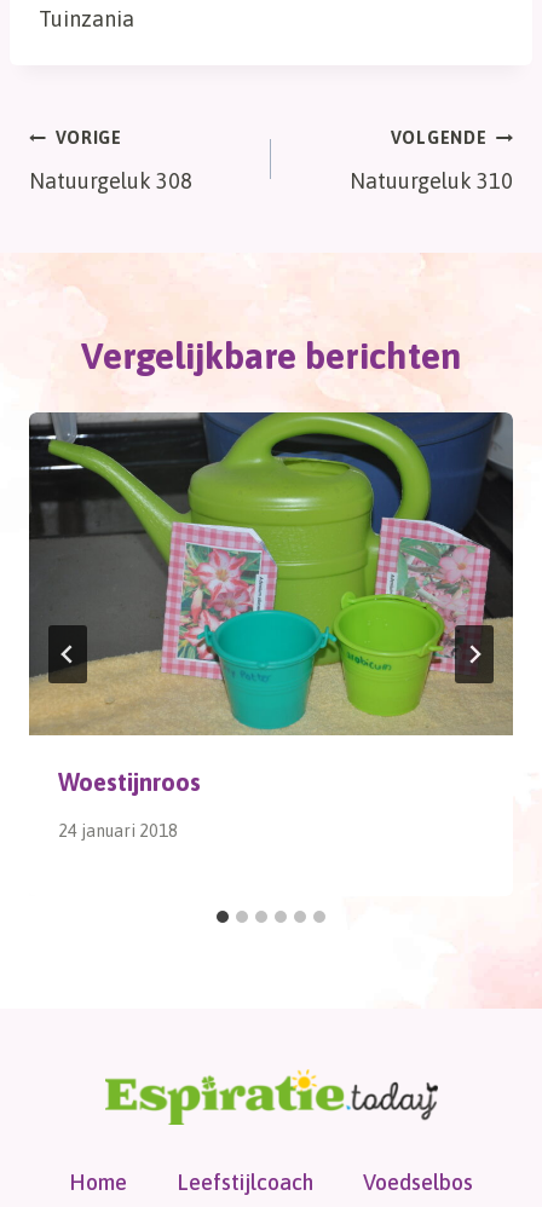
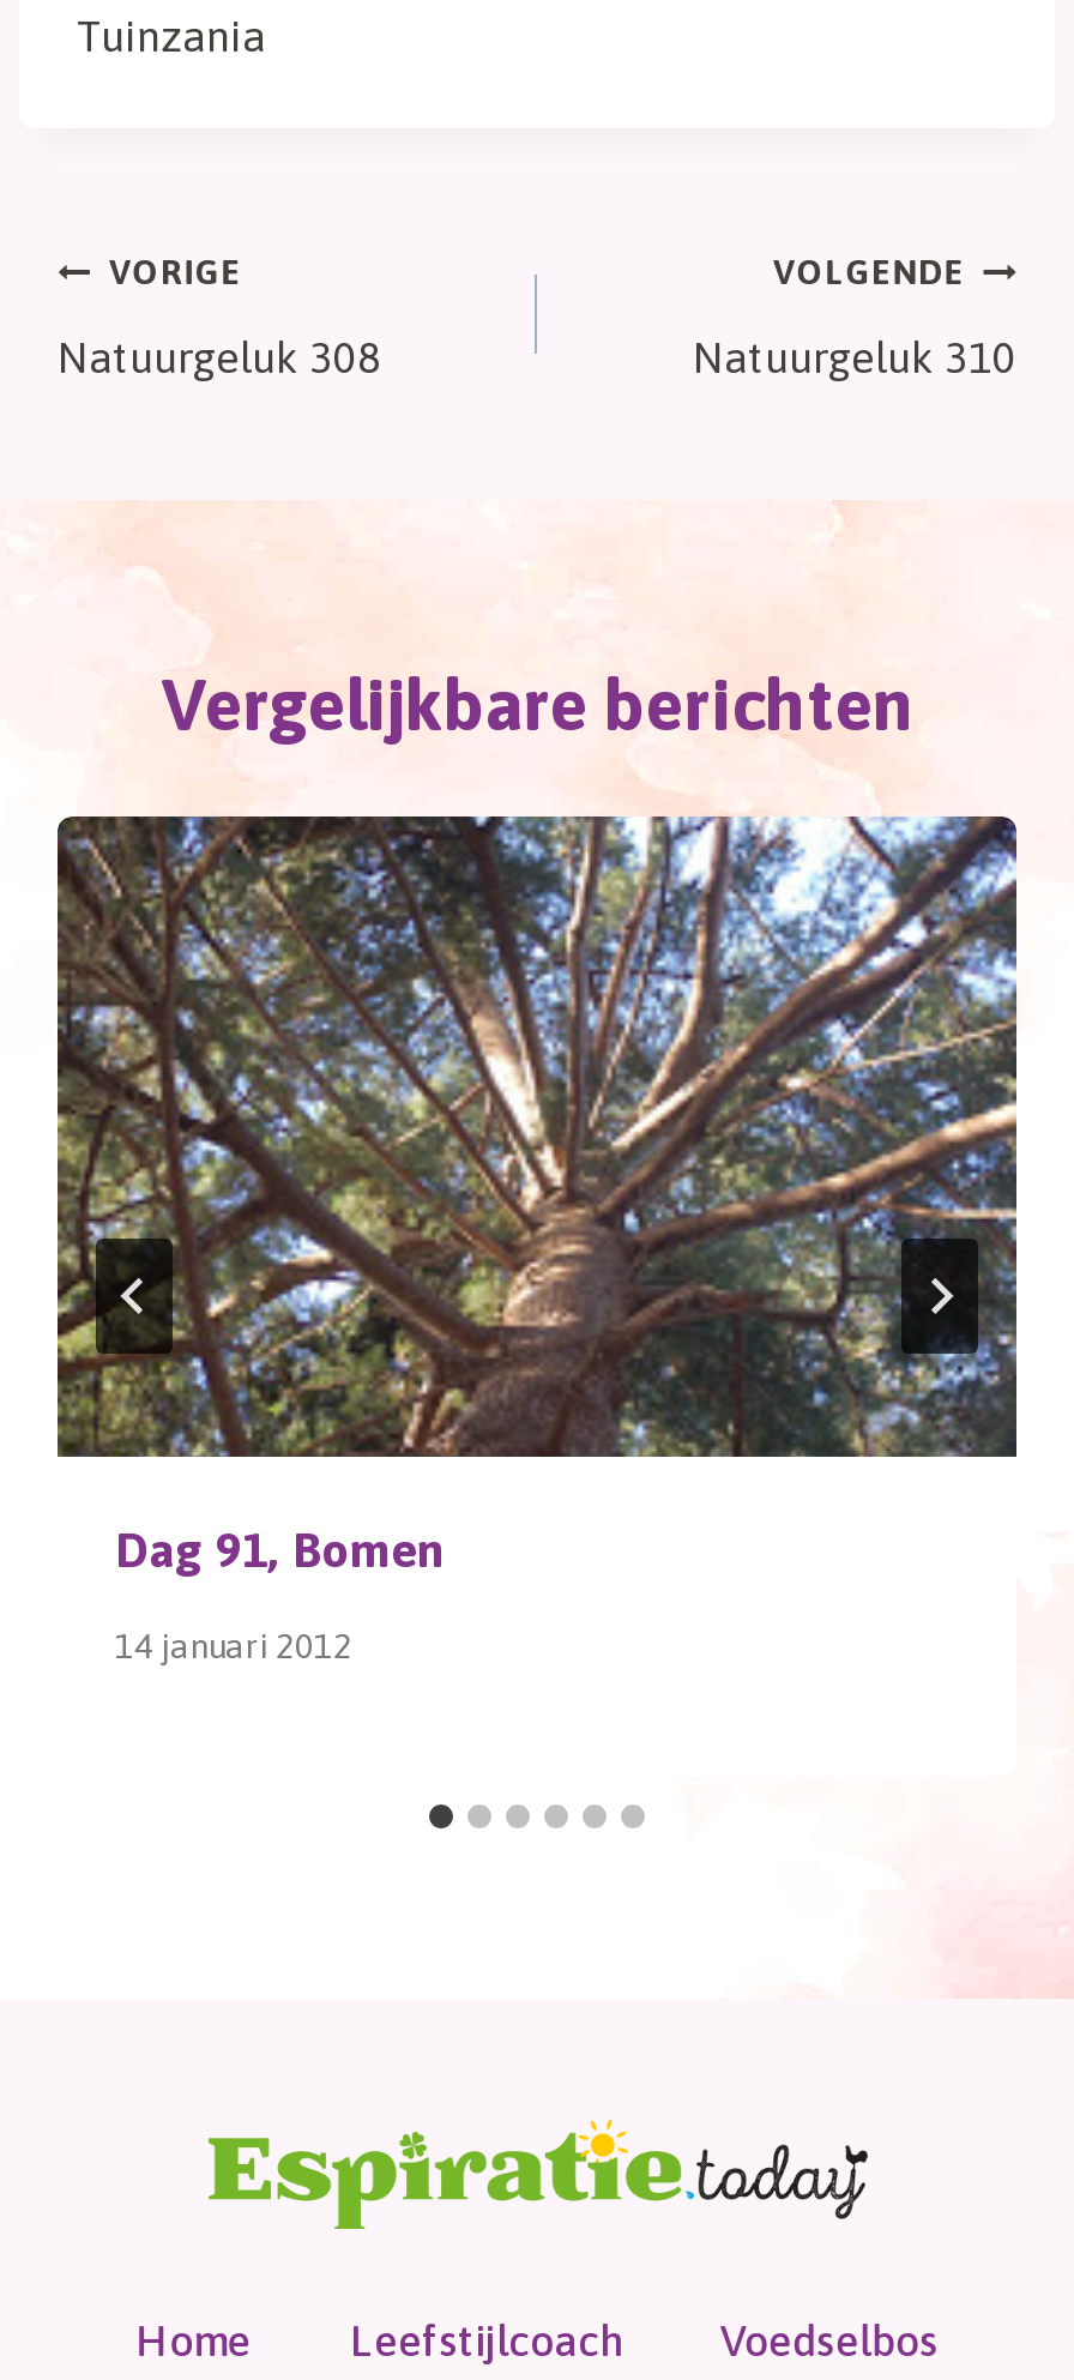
- [image]
- Woestijnroos
+ [image]
+ Dag 91, Bomen

- 24 januari 2018
+ 14 januari 2012
